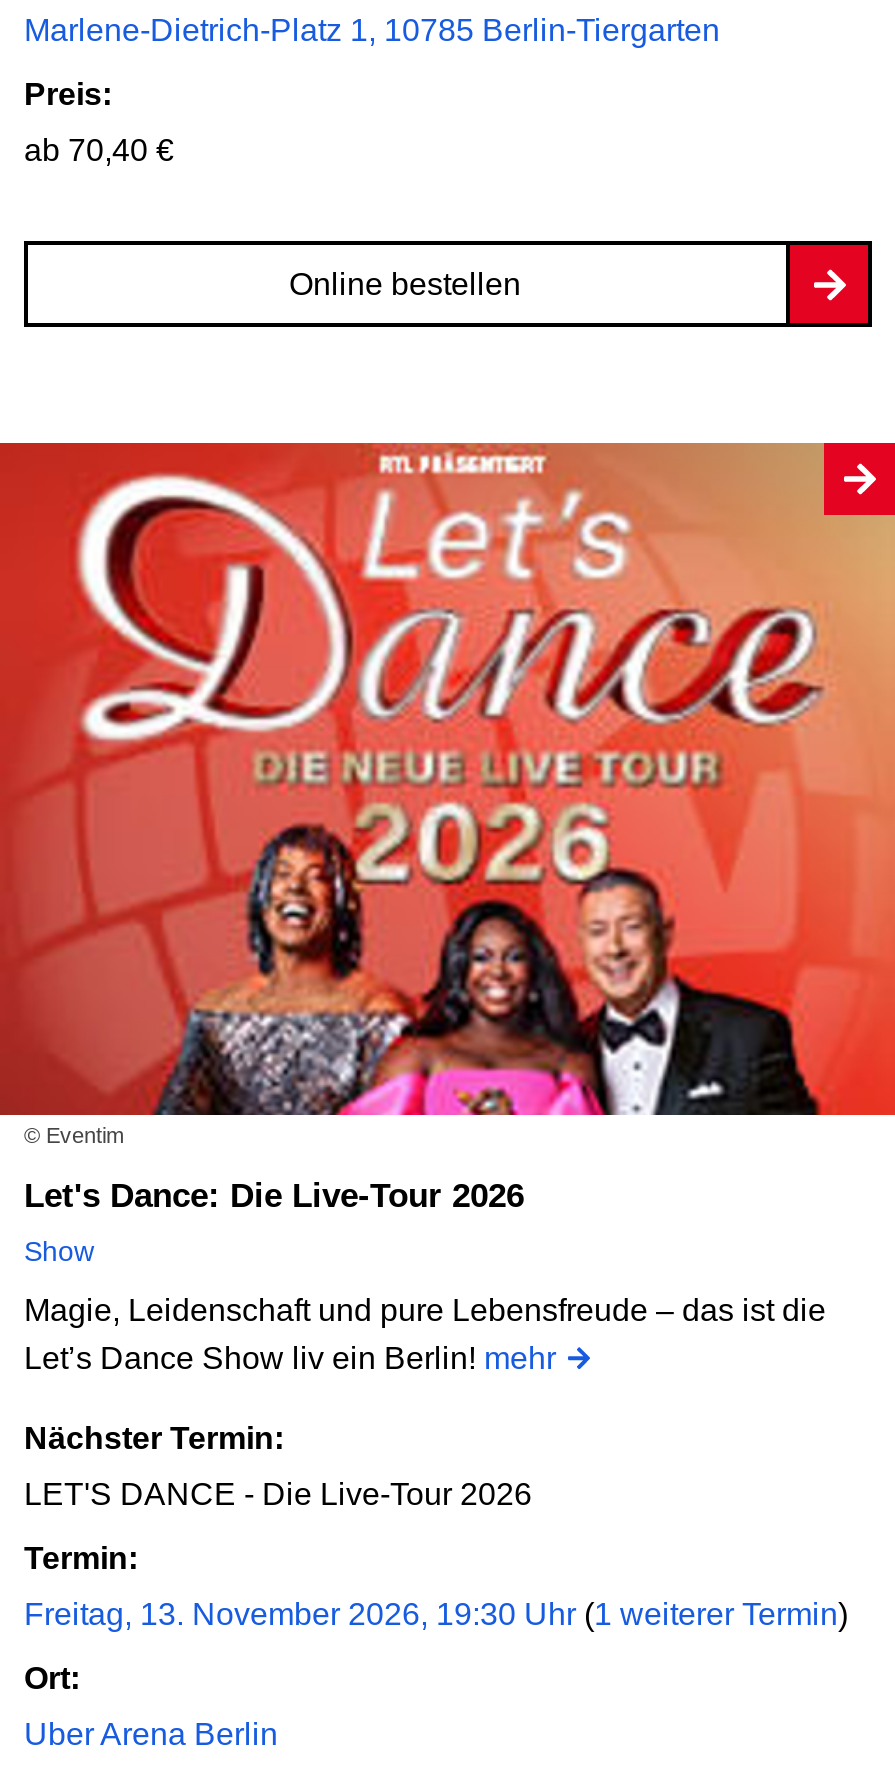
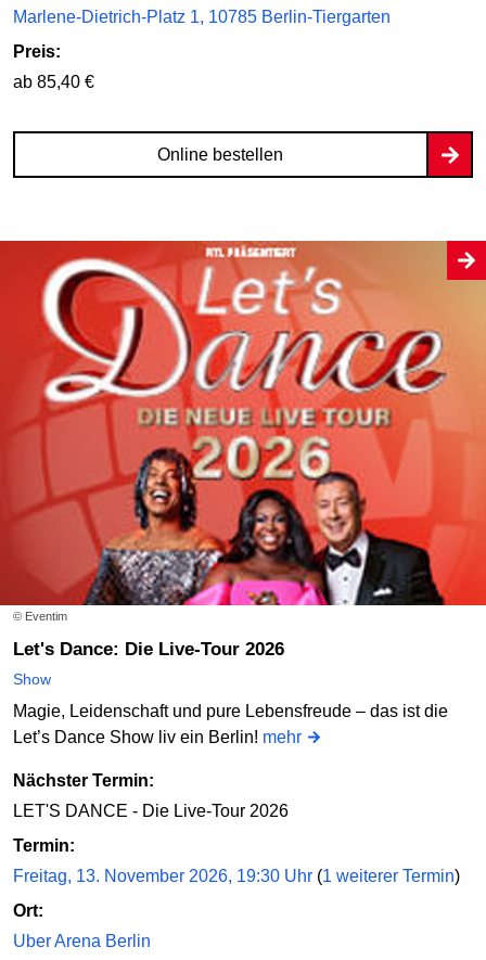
- ab 70,40 €
+ ab 85,40 €
